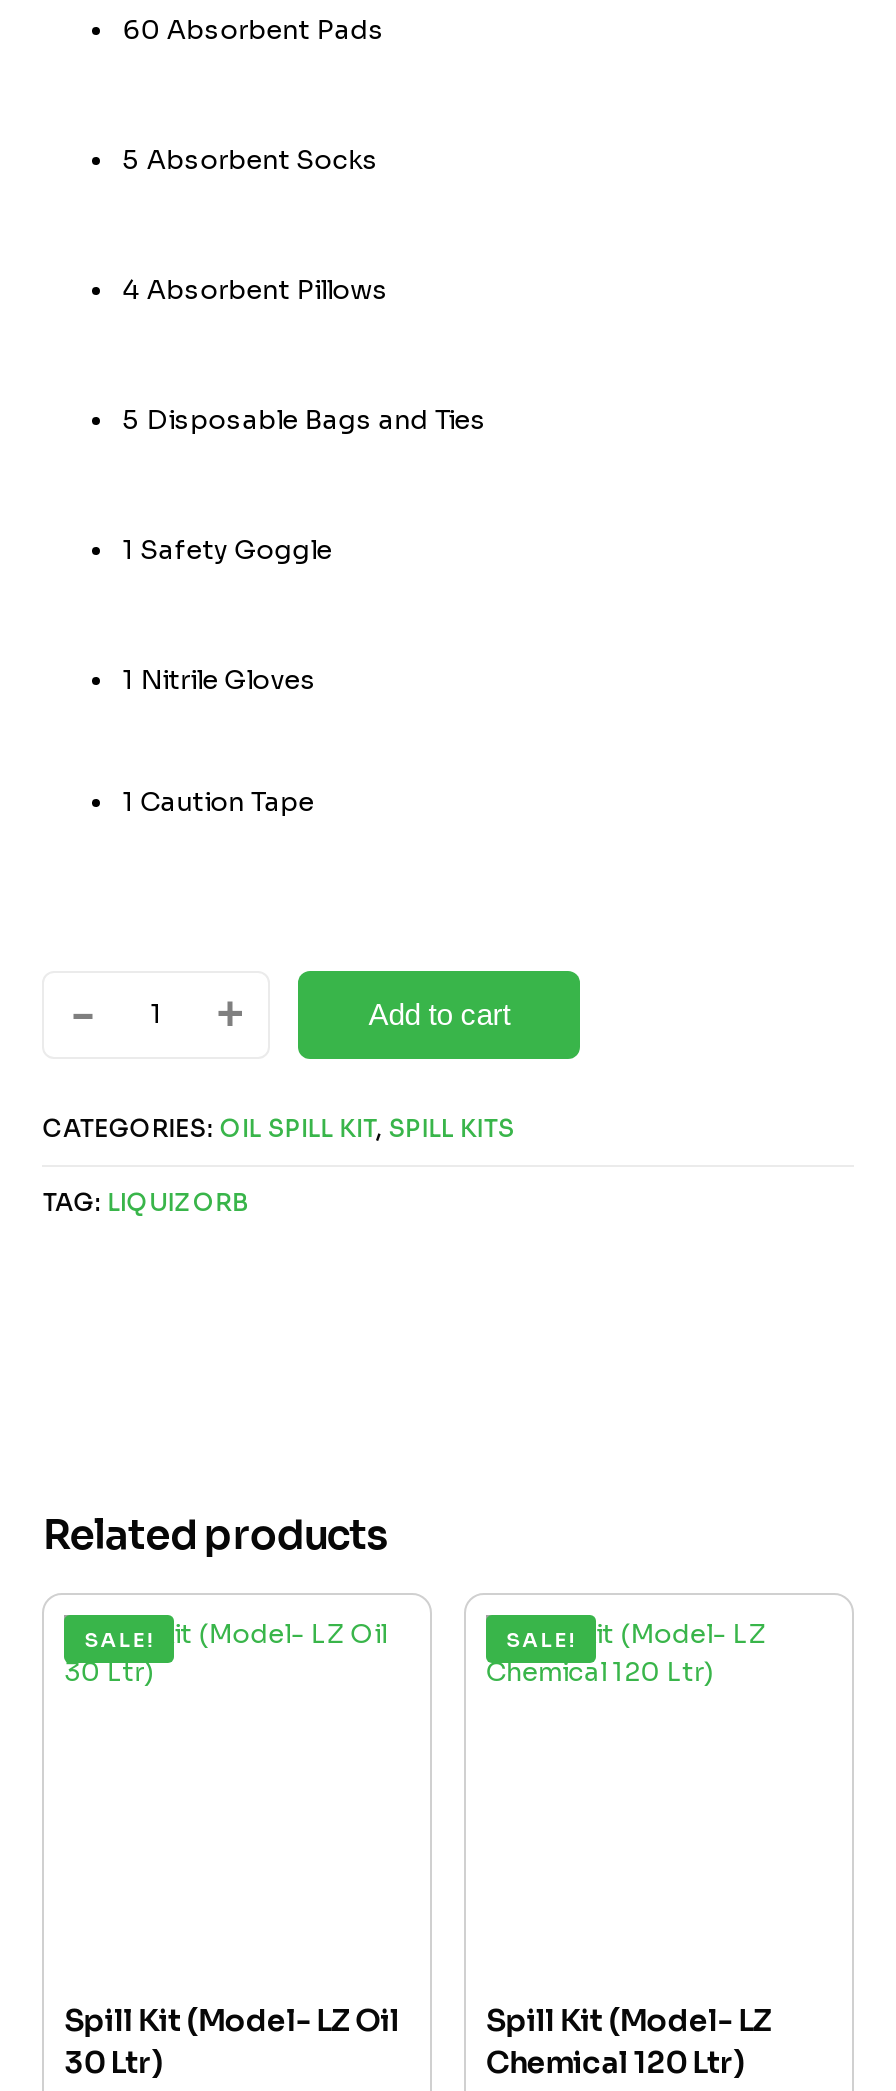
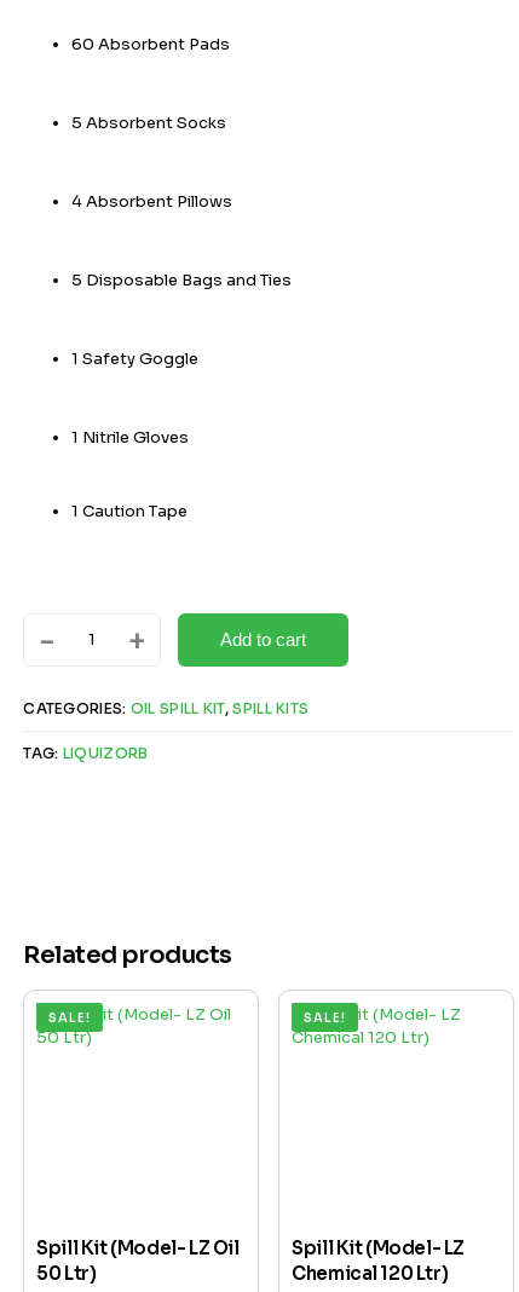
- 30 Ltr)
+ 50 Ltr)
